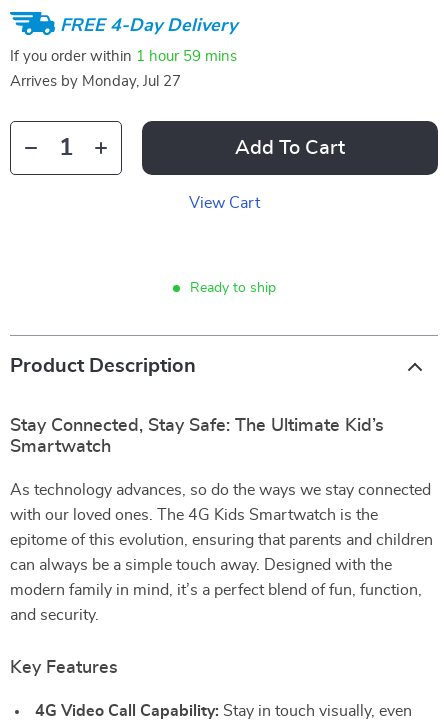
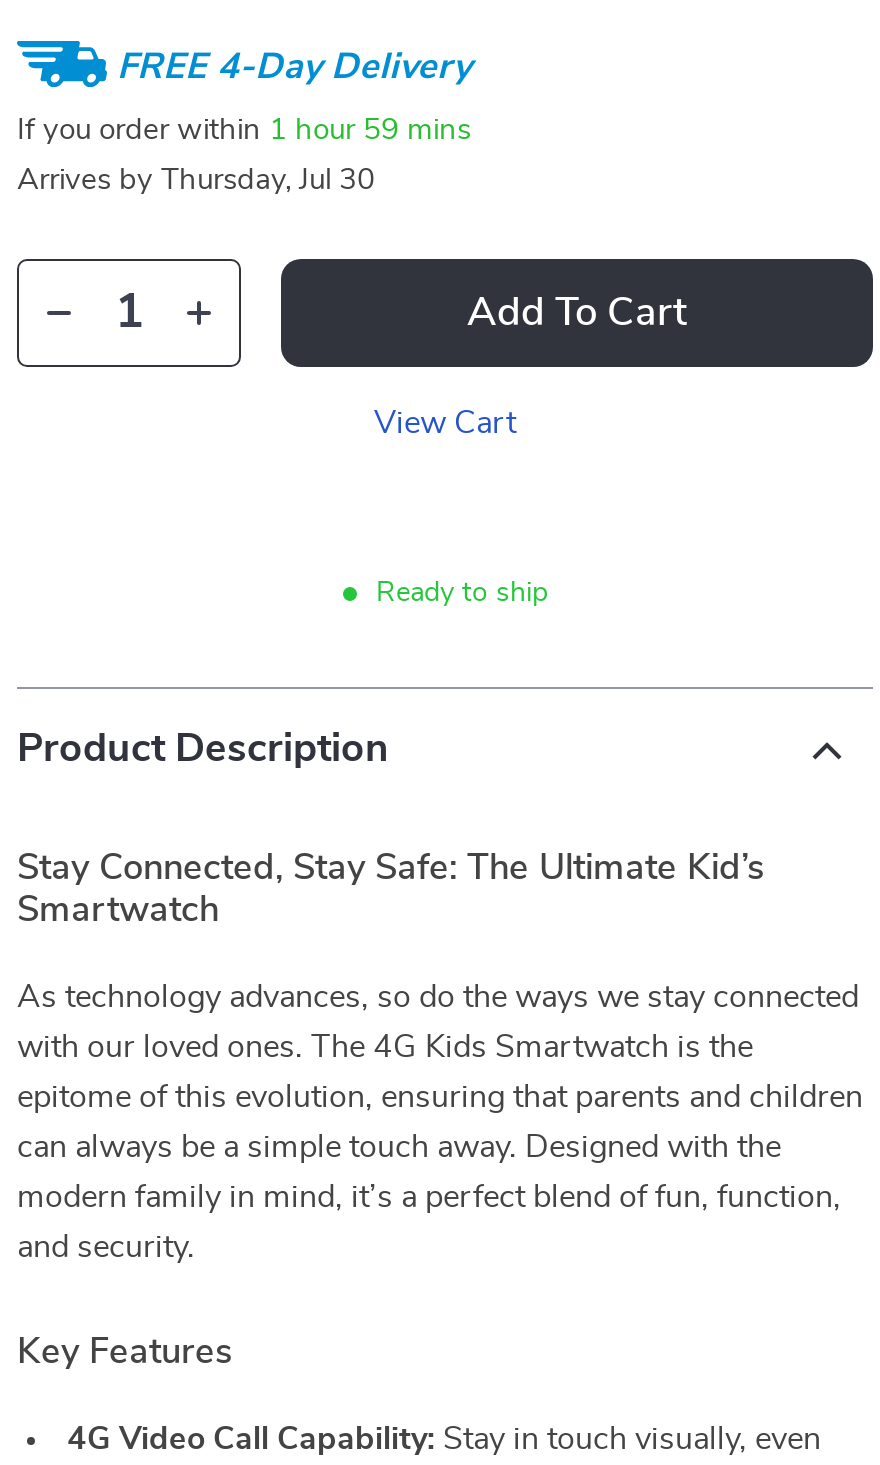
- Arrives by Monday, Jul 27
+ Arrives by Thursday, Jul 30
